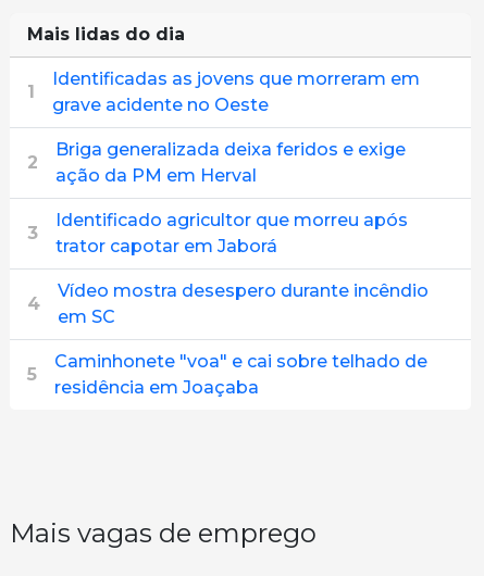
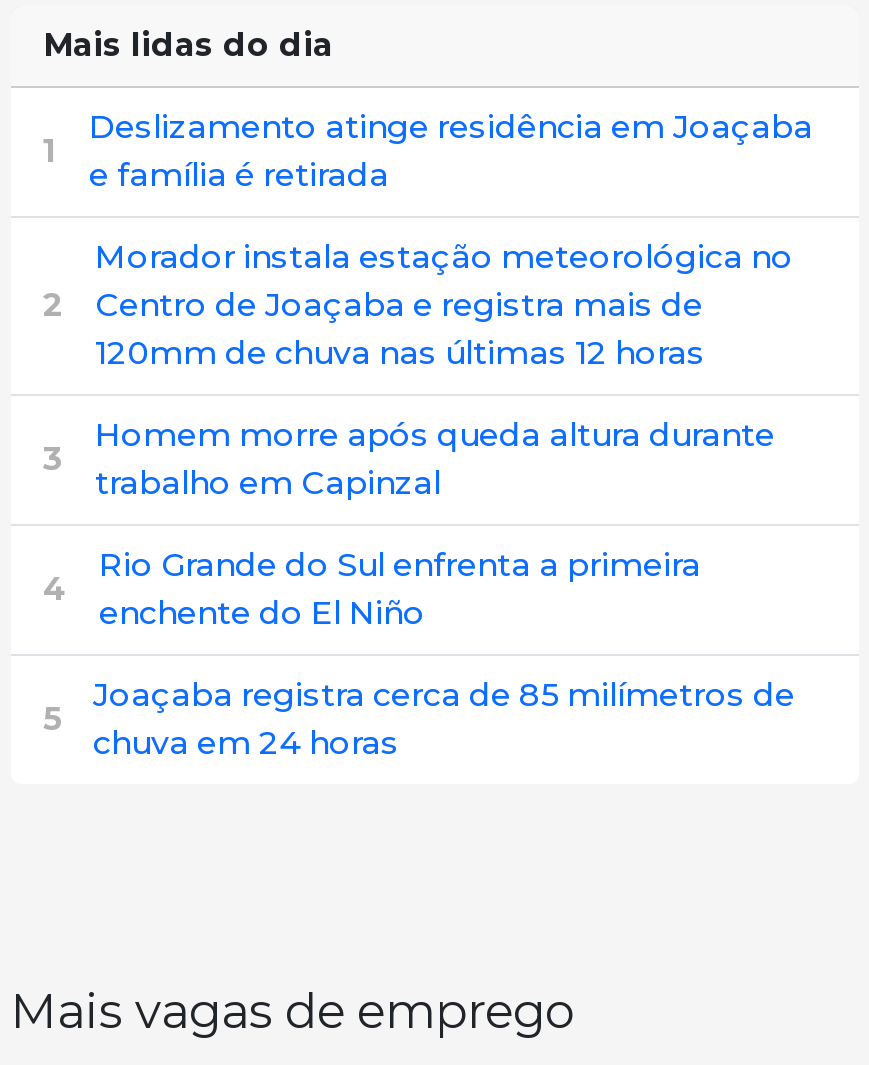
- Identificadas as jovens que morreram em
- grave acidente no Oeste
+ Deslizamento atinge residência em Joaçaba
+ e família é retirada

- Briga generalizada deixa feridos e exige
- ação da PM em Herval
+ Morador instala estação meteorológica no
+ Centro de Joaçaba e registra mais de
+ 120mm de chuva nas últimas 12 horas

- Identificado agricultor que morreu após
- trator capotar em Jaborá
+ Homem morre após queda altura durante
+ trabalho em Capinzal

- Vídeo mostra desespero durante incêndio
- em SC
+ Rio Grande do Sul enfrenta a primeira
+ enchente do El Niño

- Caminhonete "voa" e cai sobre telhado de
- residência em Joaçaba
+ Joaçaba registra cerca de 85 milímetros de
+ chuva em 24 horas
